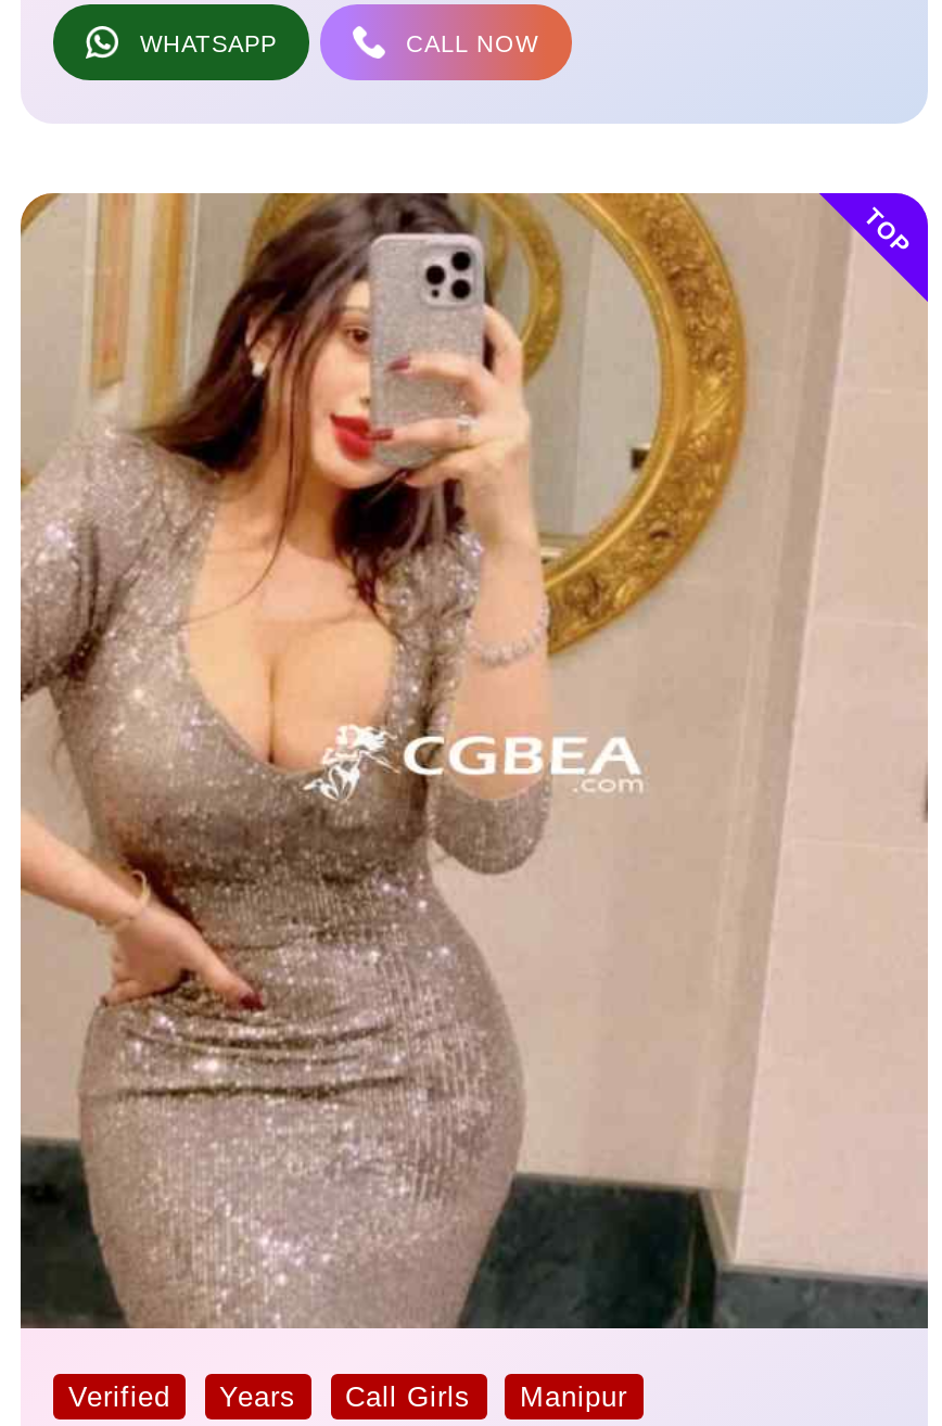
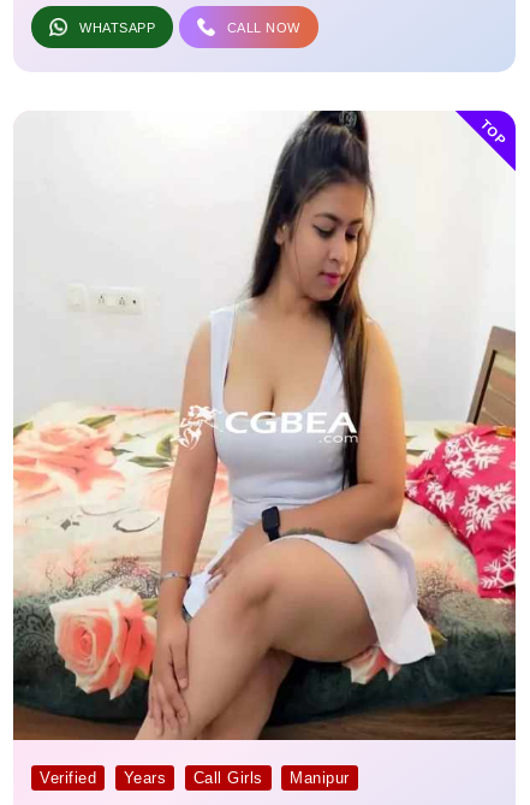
- [image]
+ [image]
